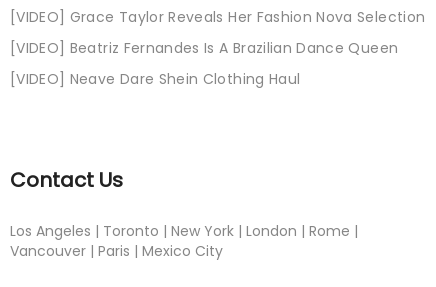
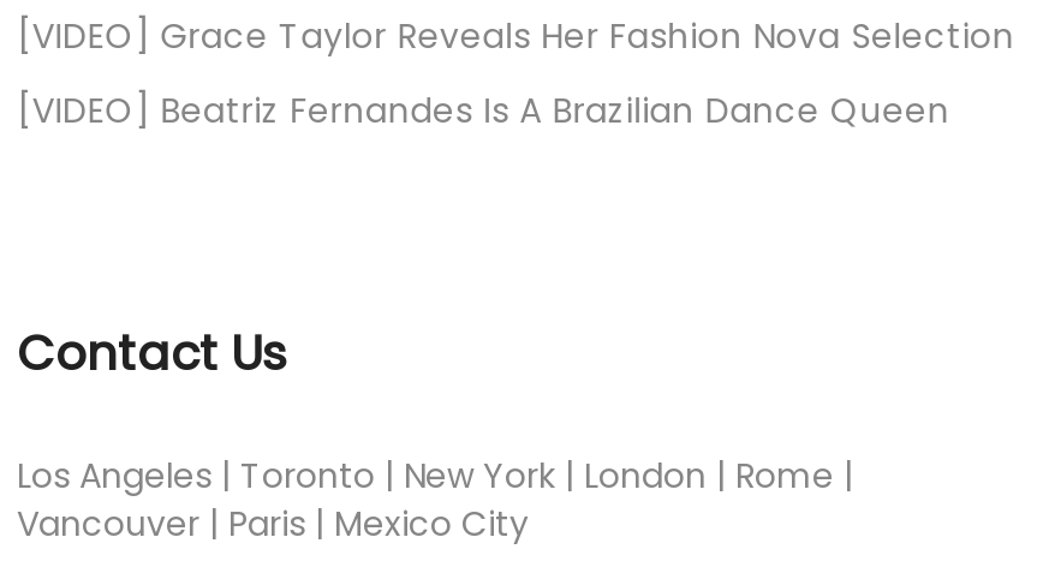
- [VIDEO] Neave Dare Shein Clothing Haul
